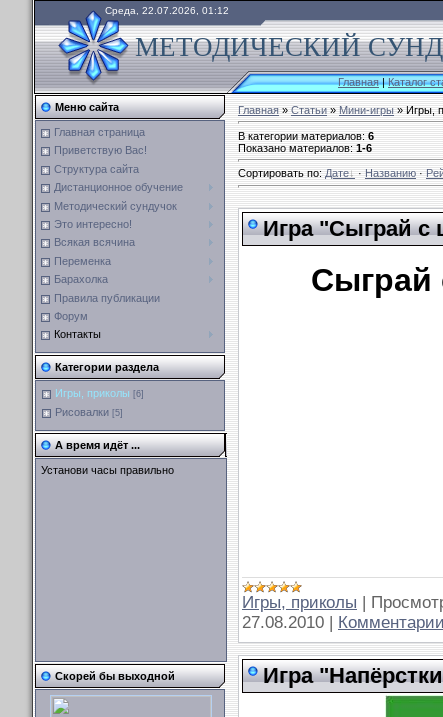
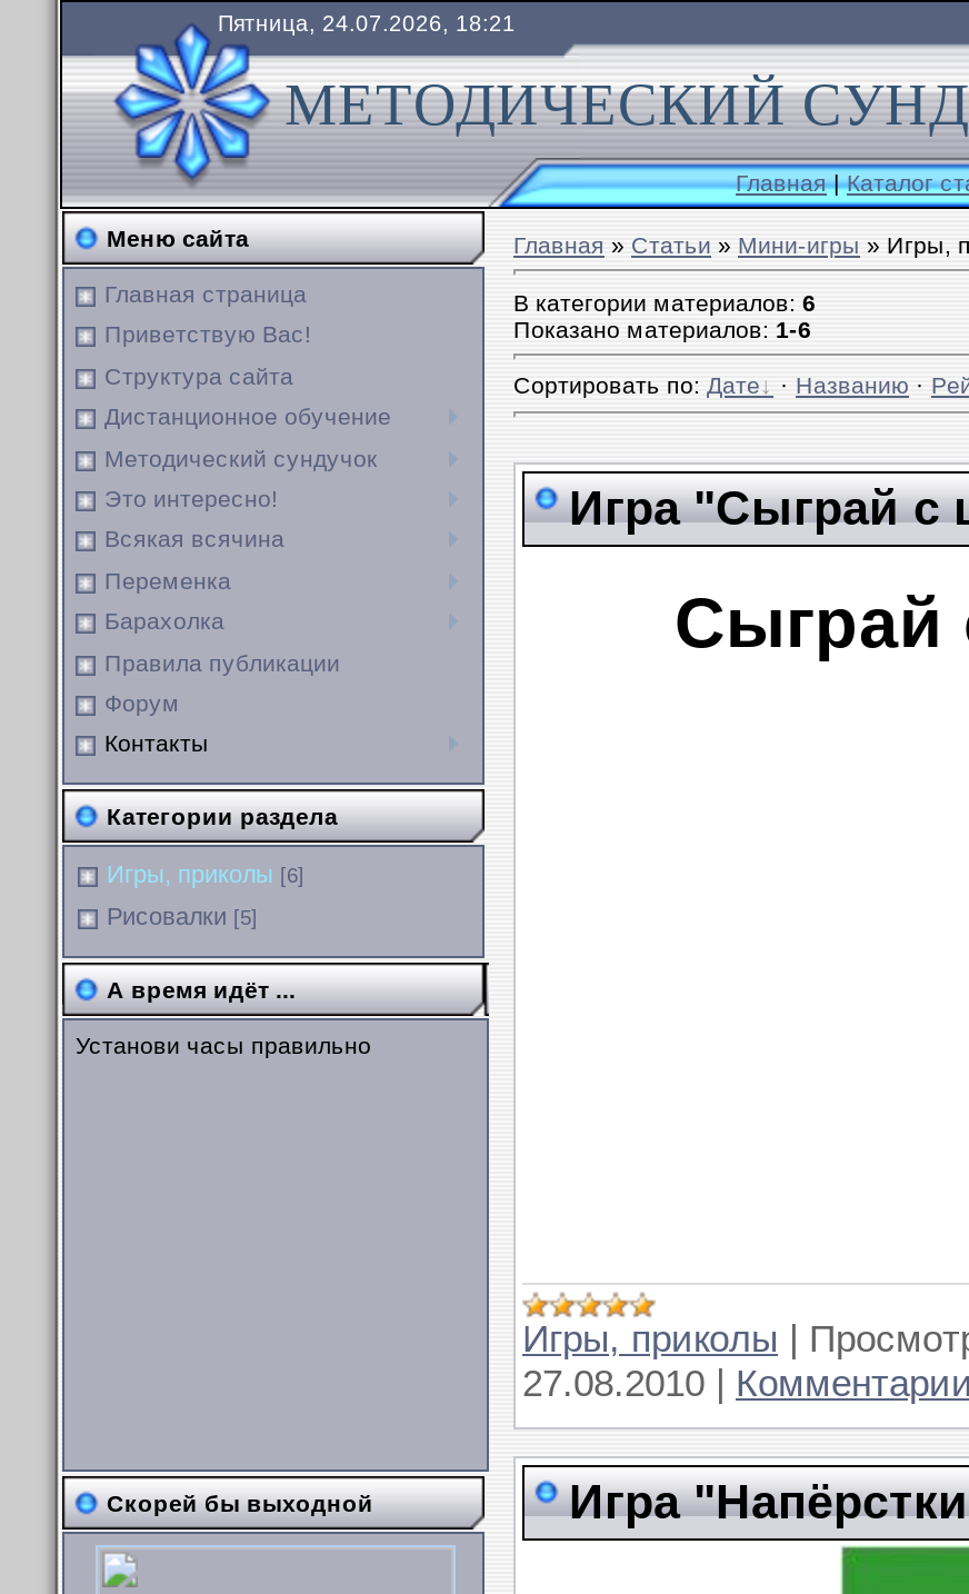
- Среда, 22.07.2026, 01:12
+ Пятница, 24.07.2026, 18:21
